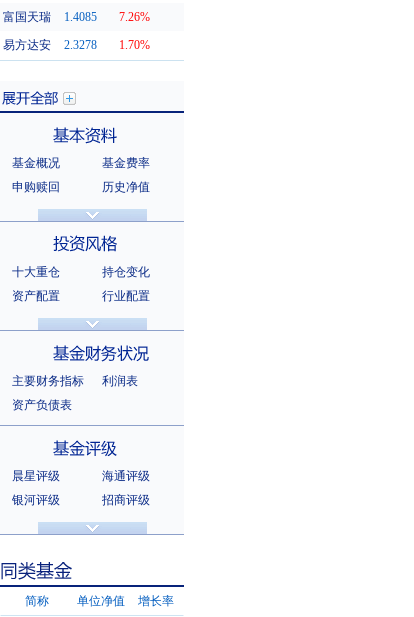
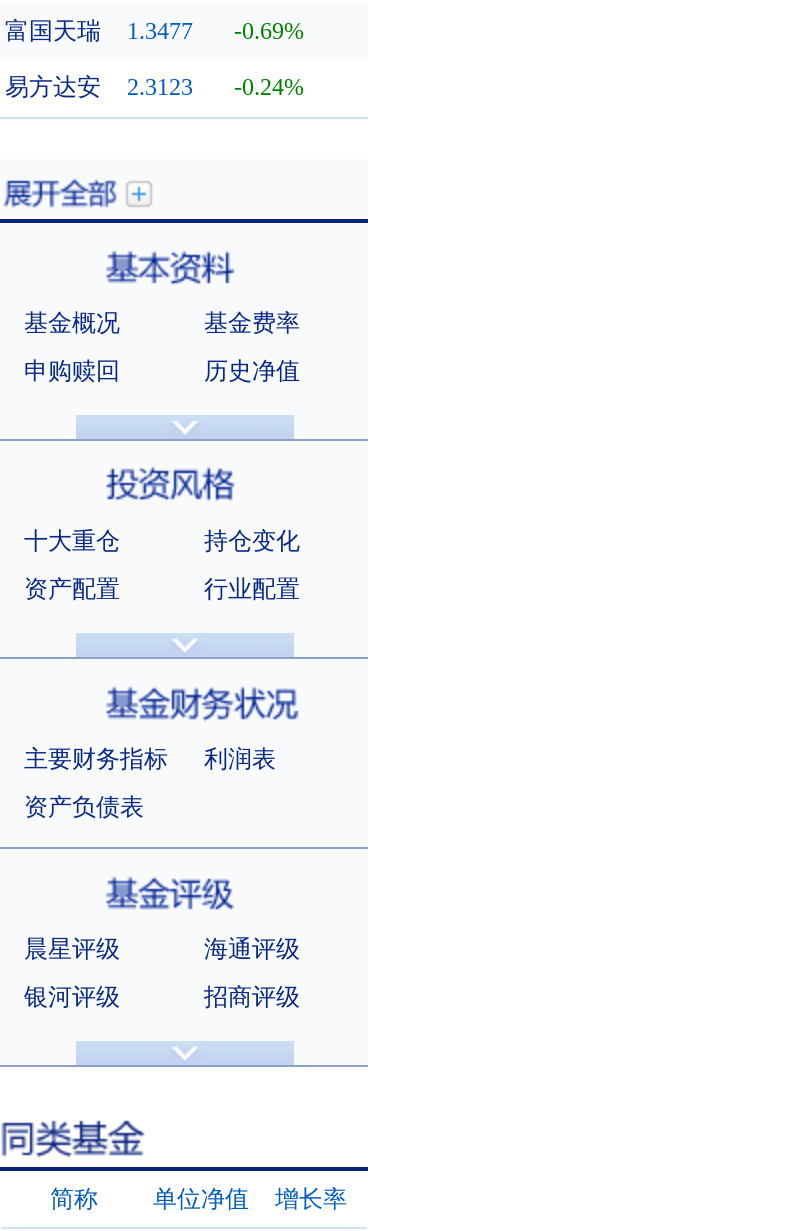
- 1.4085
+ 1.3477

- 7.26%
+ -0.69%

- 2.3278
+ 2.3123

- 1.70%
+ -0.24%
